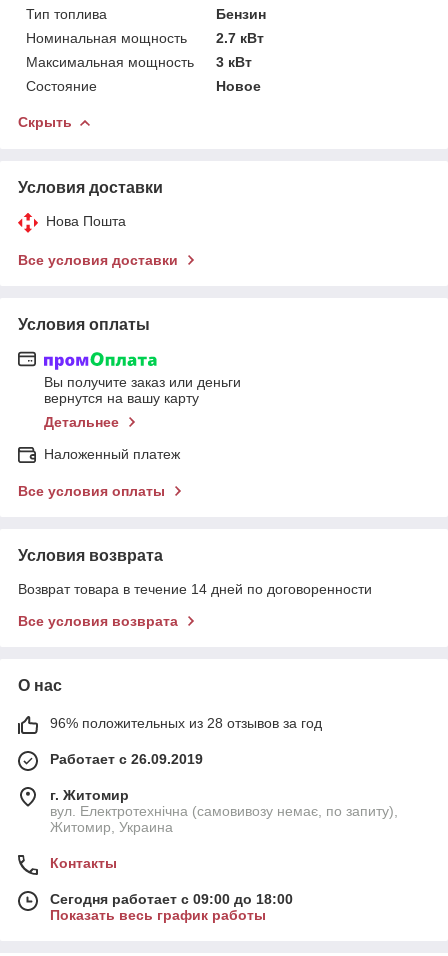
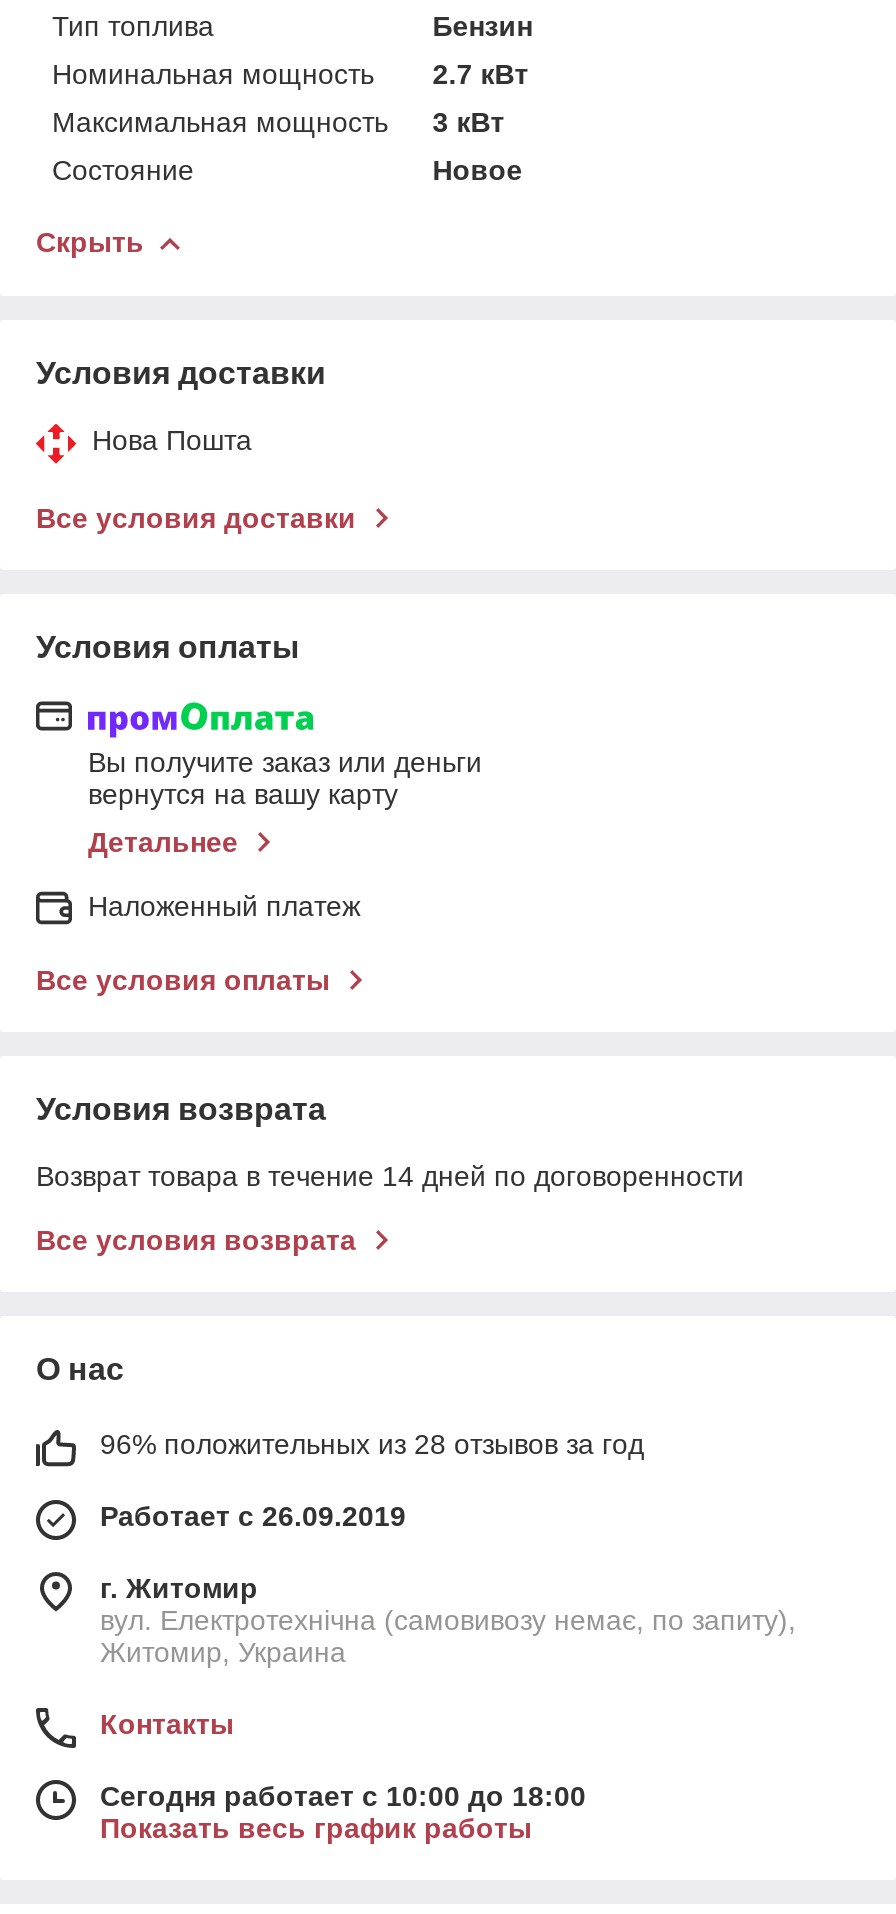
- Сегодня работает с 09:00 до 18:00
+ Сегодня работает с 10:00 до 18:00
